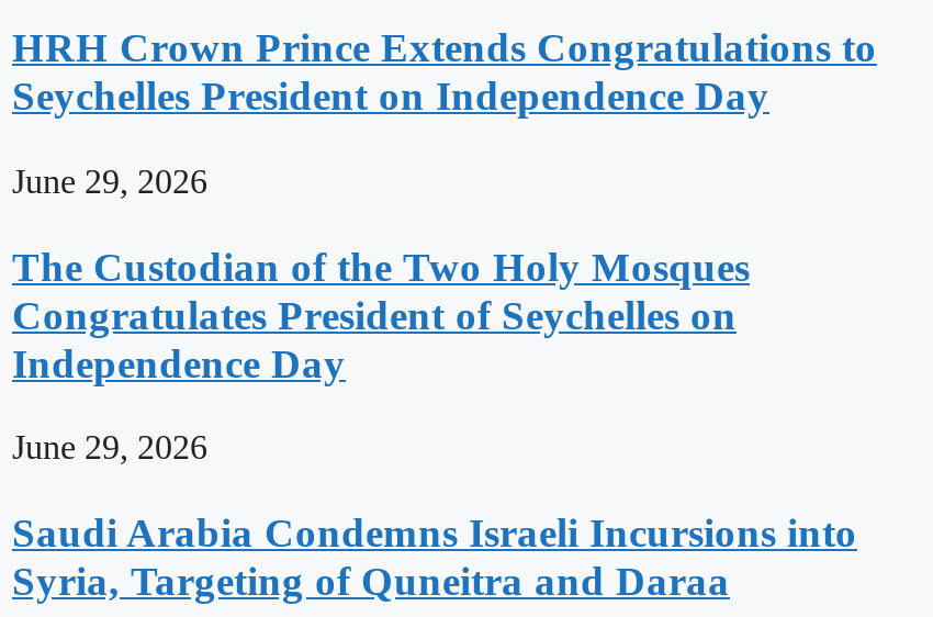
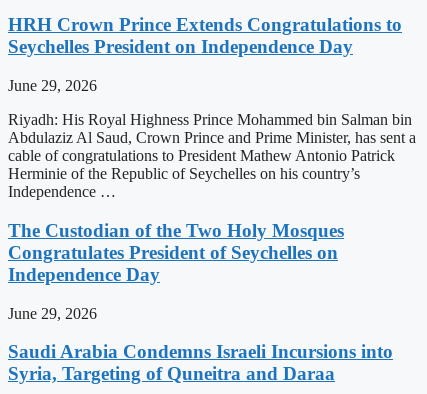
+ Riyadh: His Royal Highness Prince Mohammed bin Salman bin
+ Abdulaziz Al Saud, Crown Prince and Prime Minister, has sent a
+ cable of congratulations to President Mathew Antonio Patrick
+ Herminie of the Republic of Seychelles on his country’s
+ Independence …
